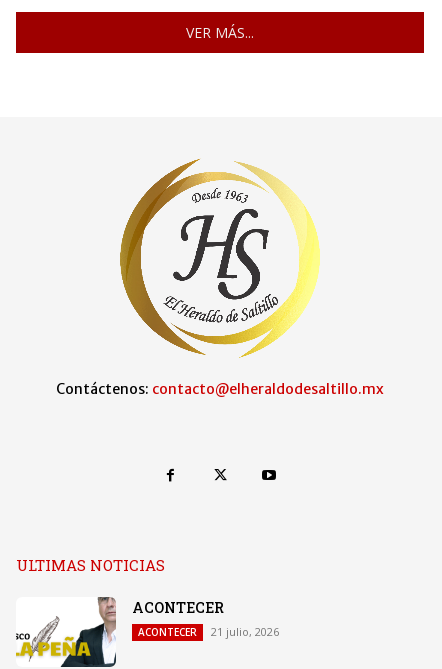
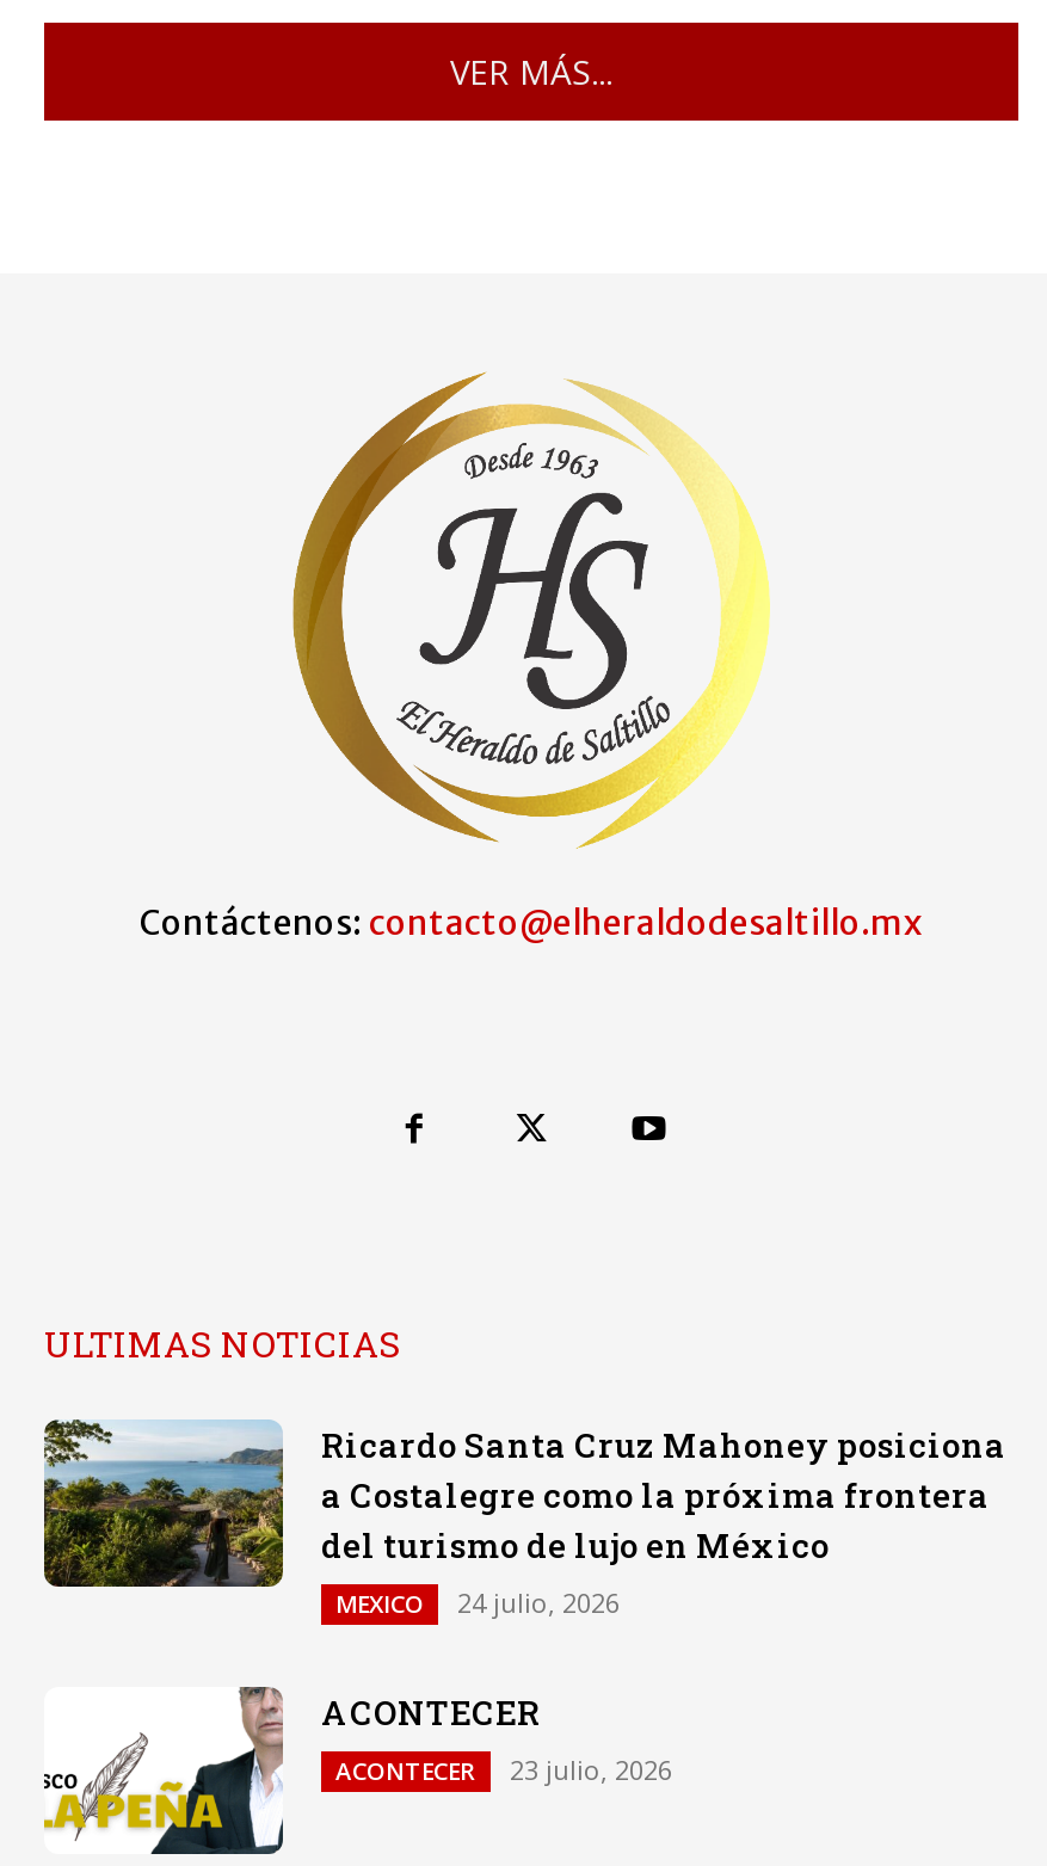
+ [image]
+ Ricardo Santa Cruz Mahoney posiciona
+ a Costalegre como la próxima frontera
+ del turismo de lujo en México
+ MEXICO
+ 24 julio, 2026

- ACONTECER 21 julio, 2026
+ ACONTECER 23 julio, 2026
